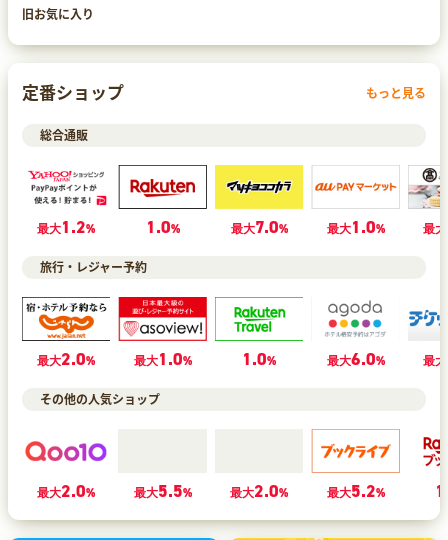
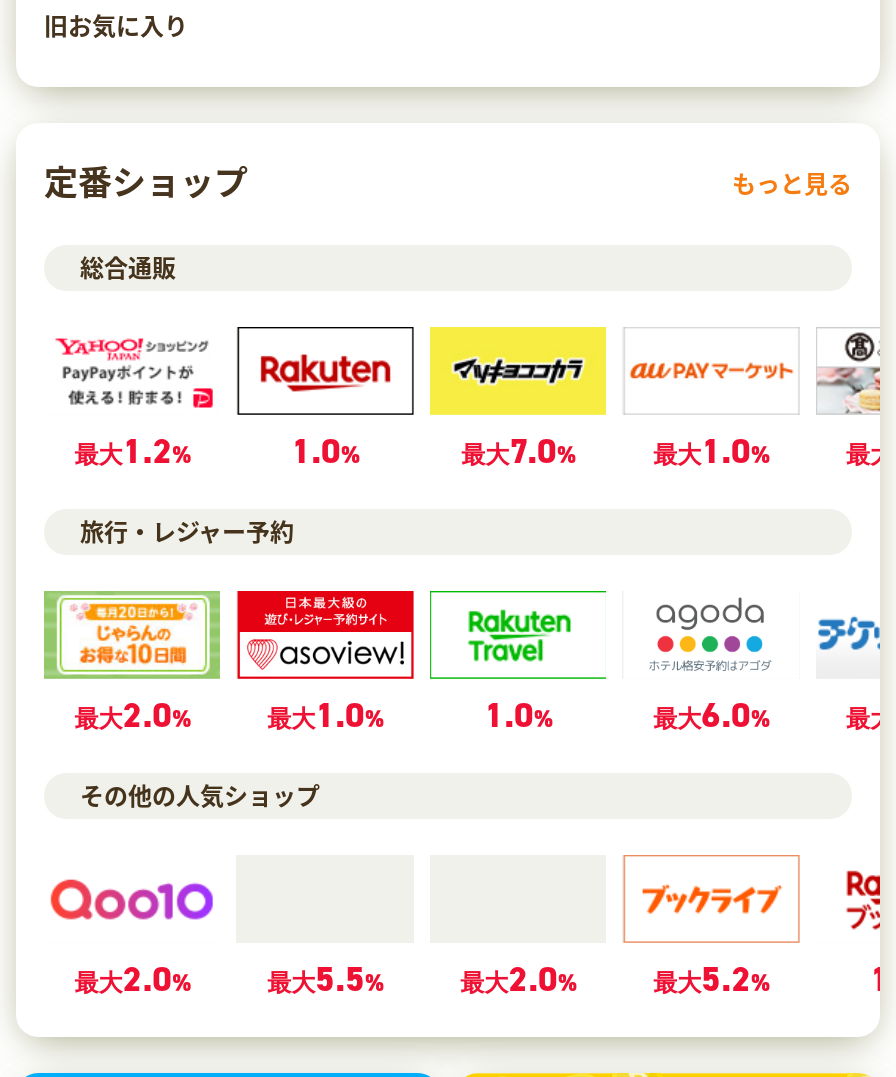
- [image]
+ [image]
